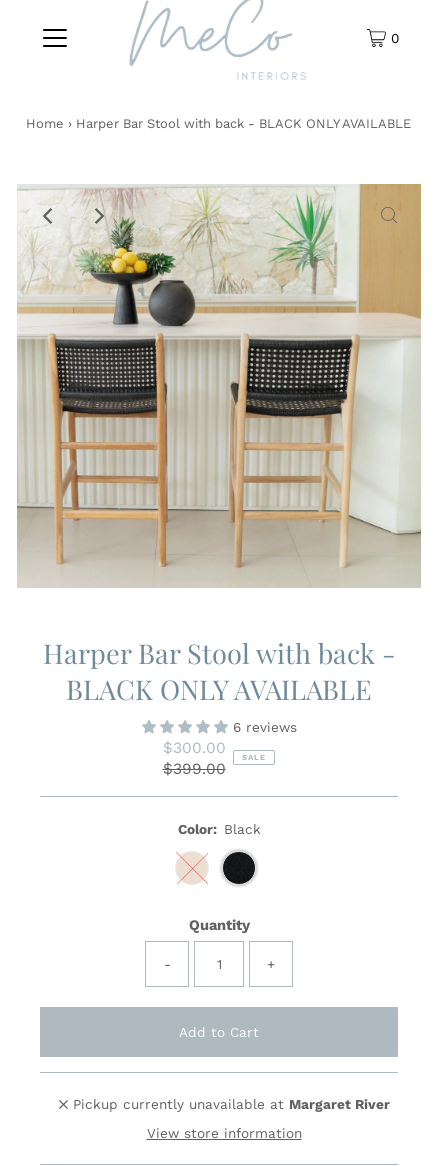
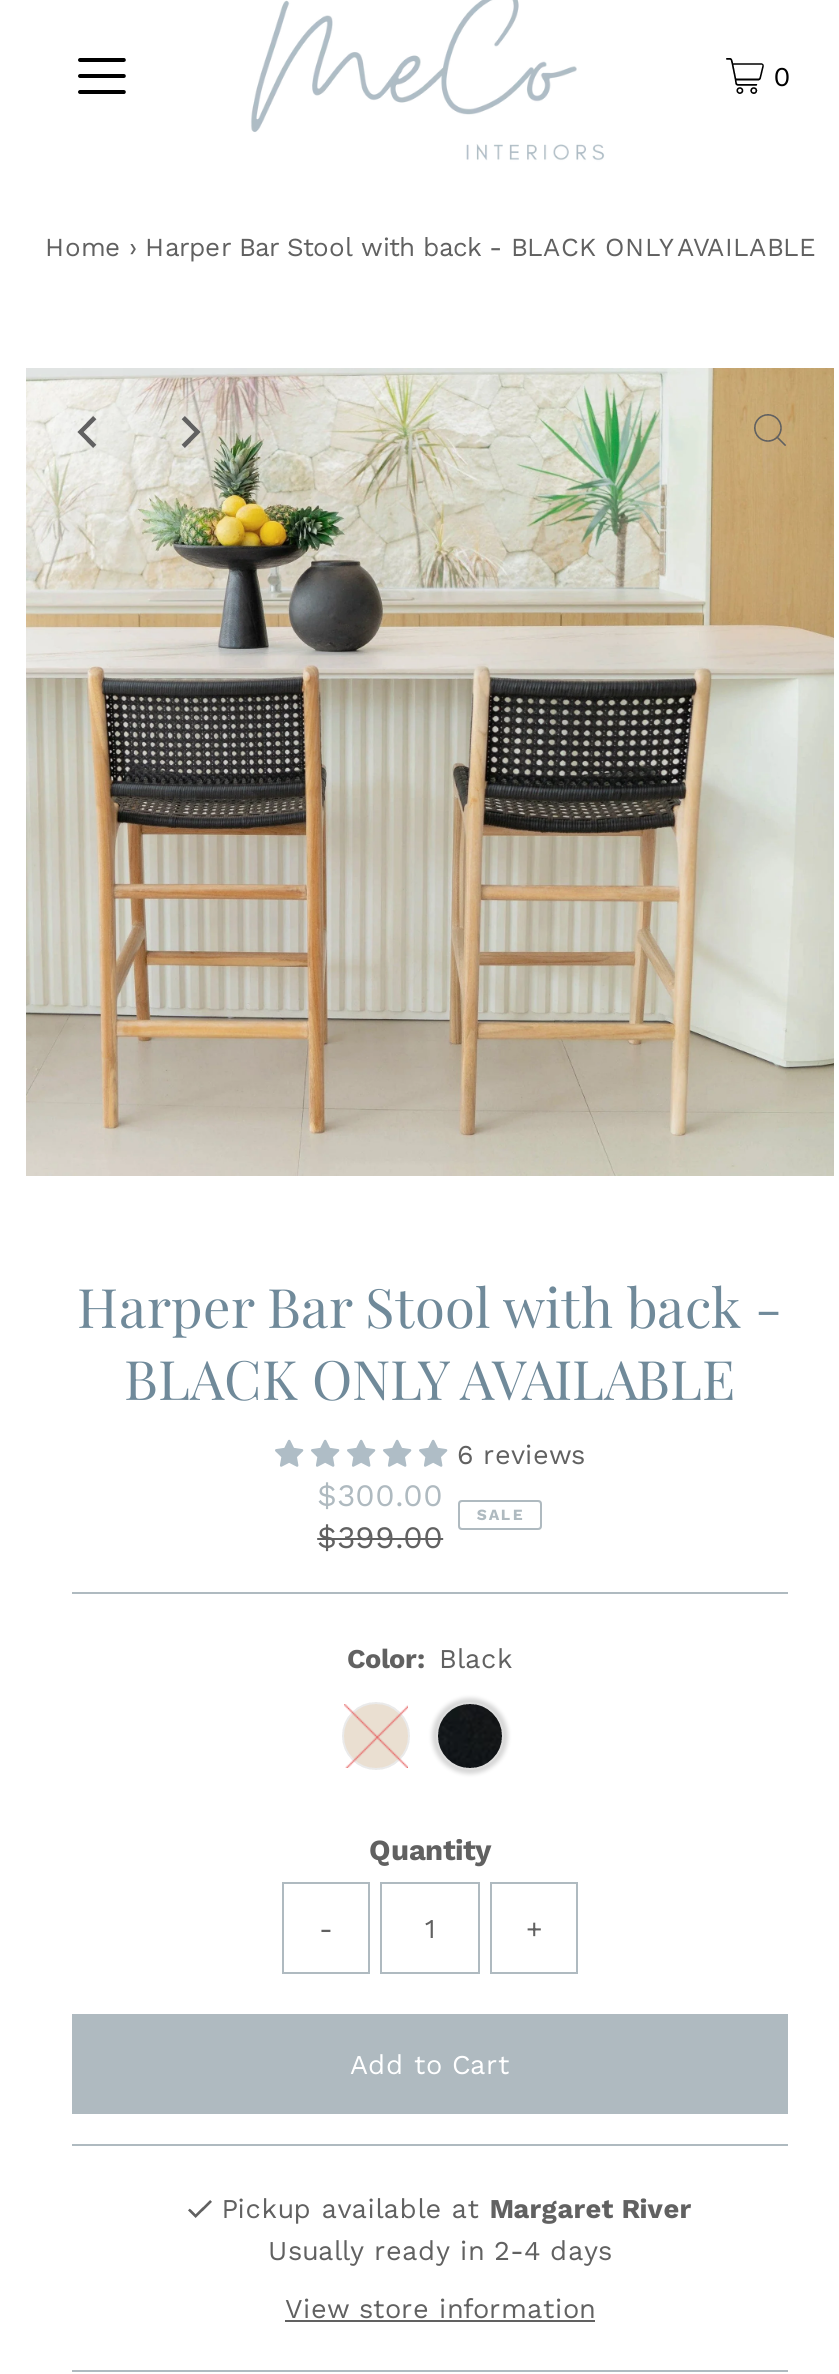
- Pickup currently unavailable at Margaret River
+ Pickup available at Margaret River
+ Usually ready in 2-4 days
